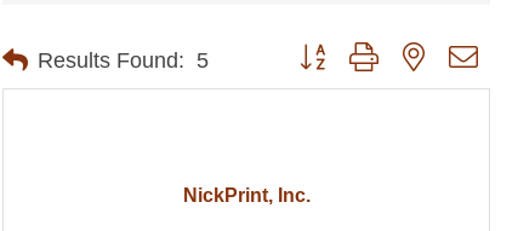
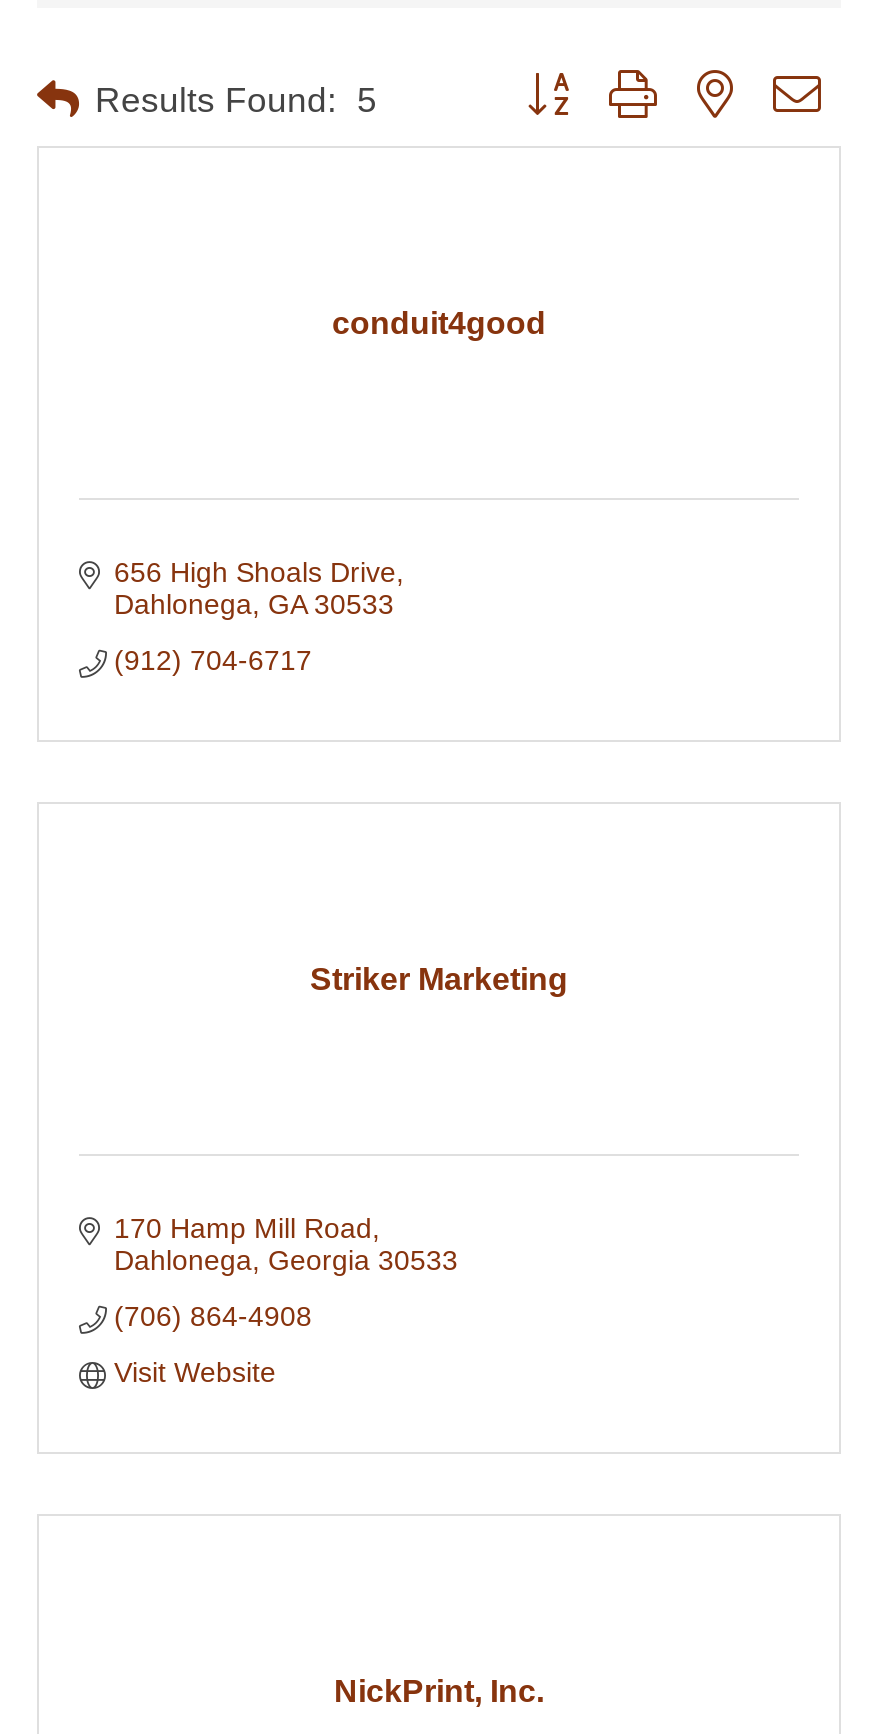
+ 656 High Shoals Drive
+ Dahlonega GA 30533
+ (912) 704-6717

+ 170 Hamp Mill Road
+ Dahlonega Georgia 30533
+ (706) 864-4908
+ Visit Website

+ Striker Marketing

+ conduit4good
